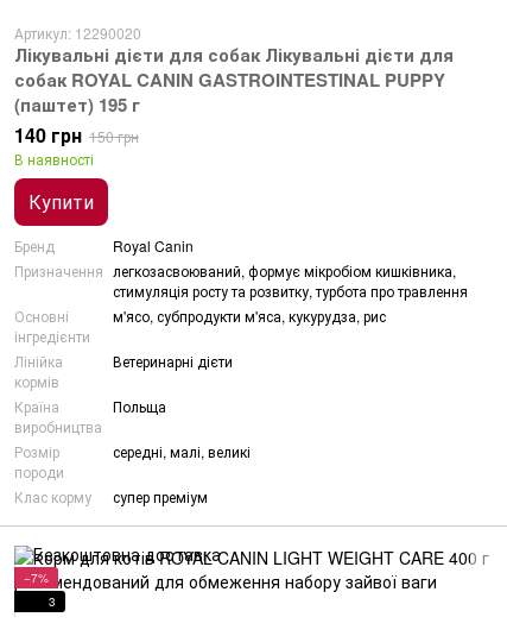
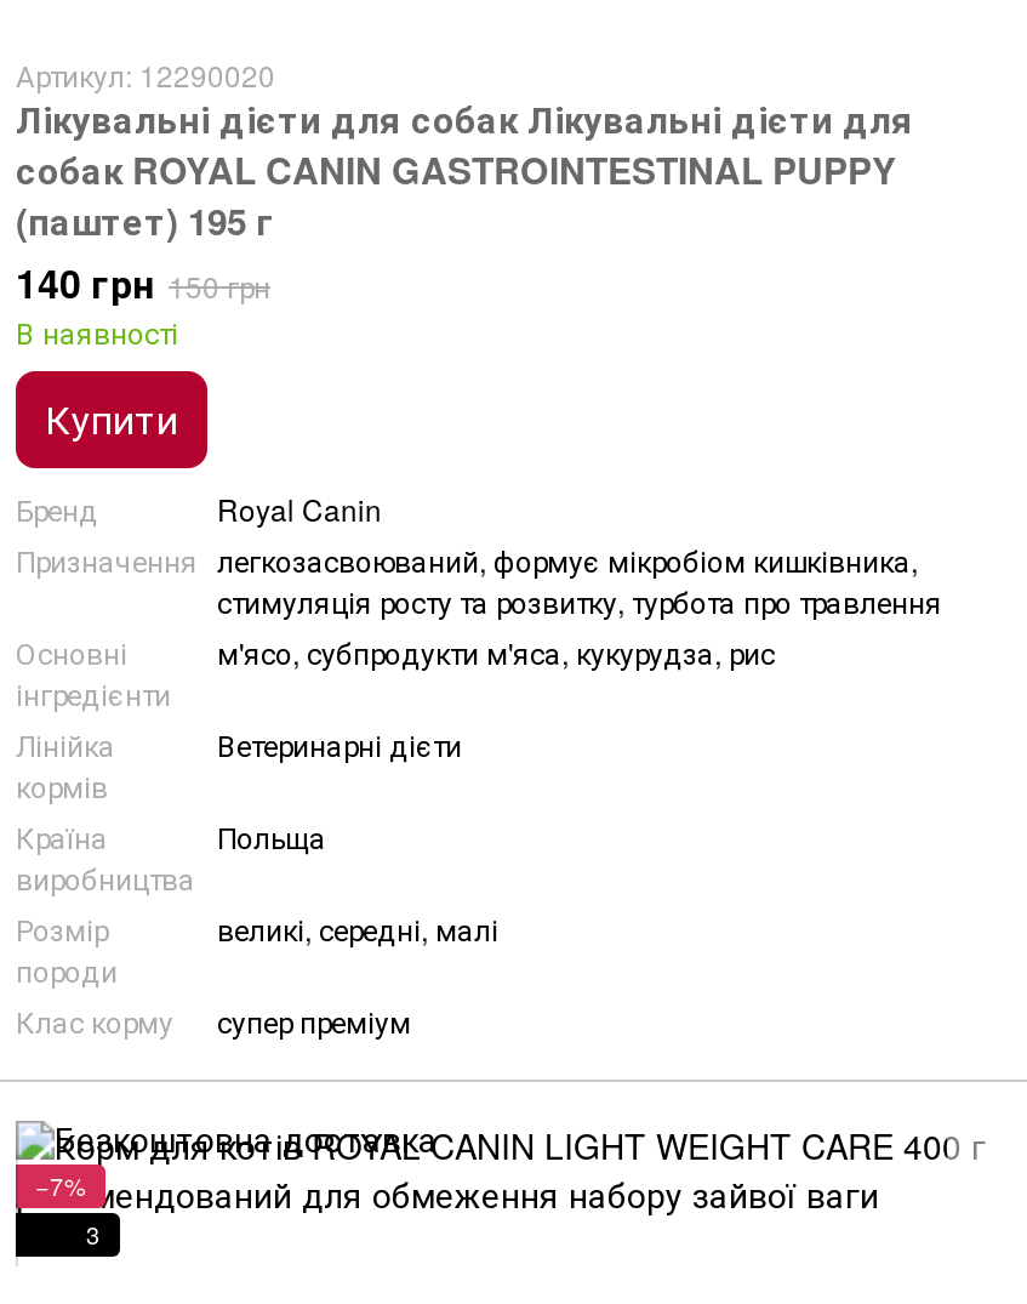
- середні, малі, великі
+ великі, середні, малі
